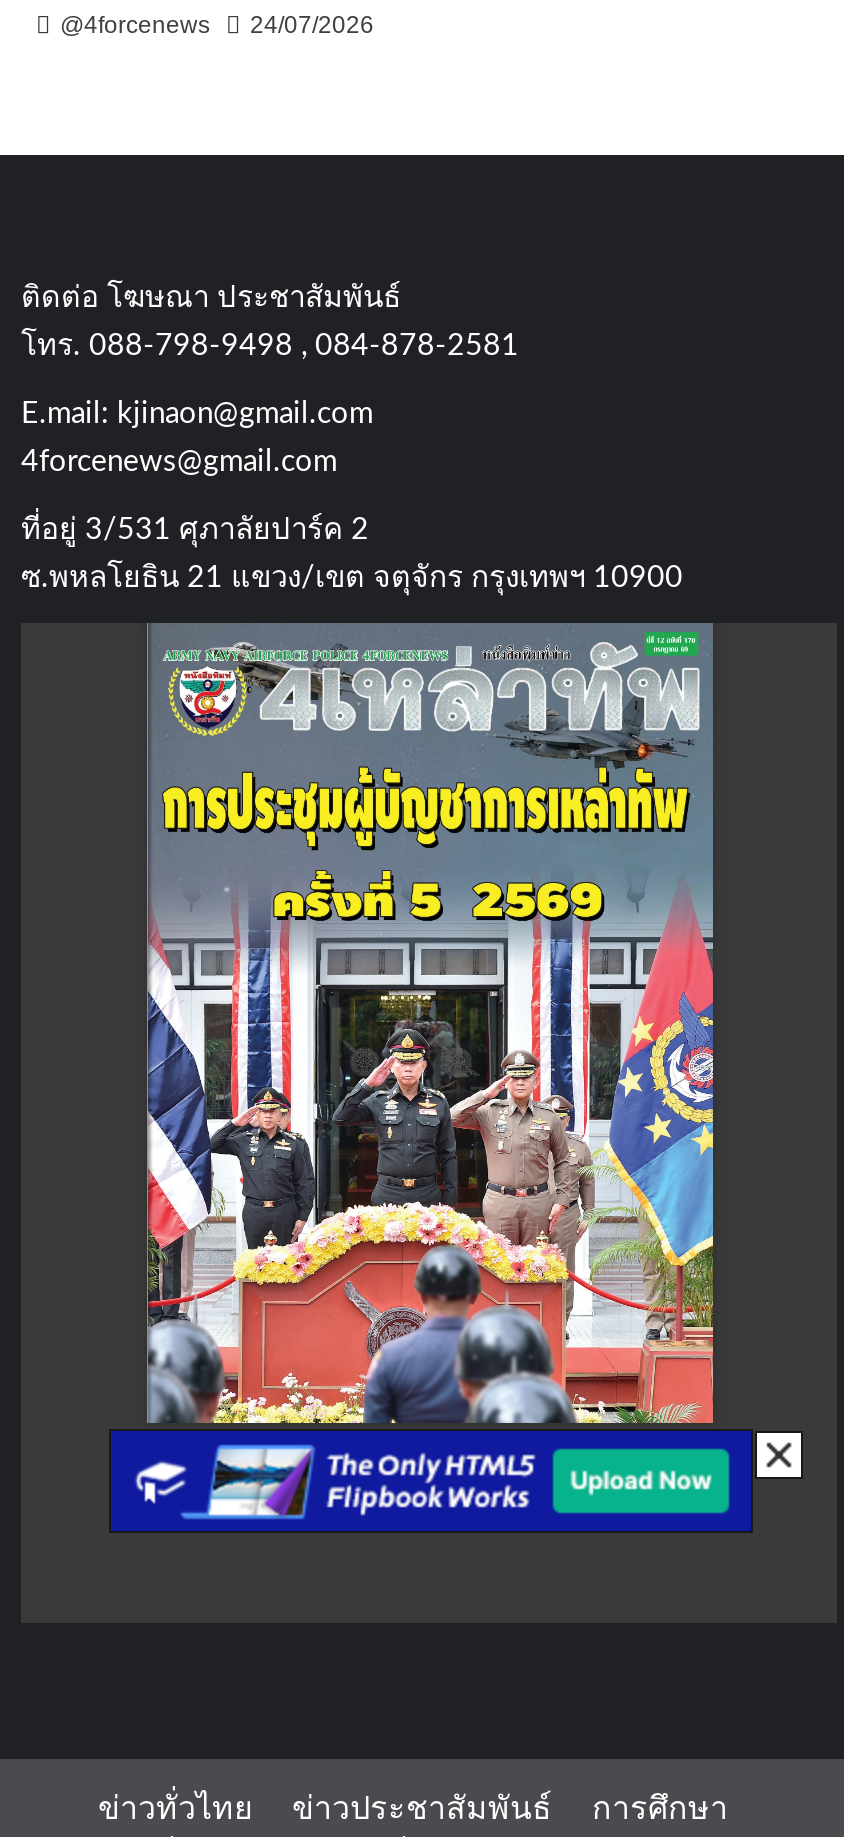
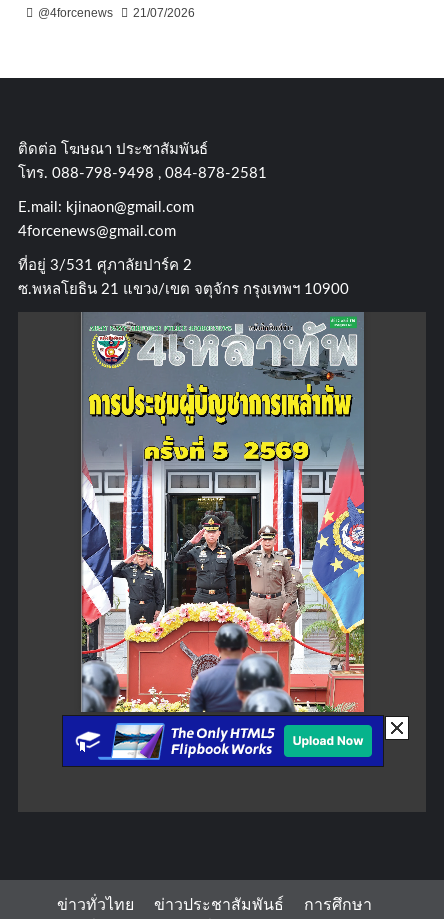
- @4forcenews 24/07/2026
+ @4forcenews 21/07/2026
